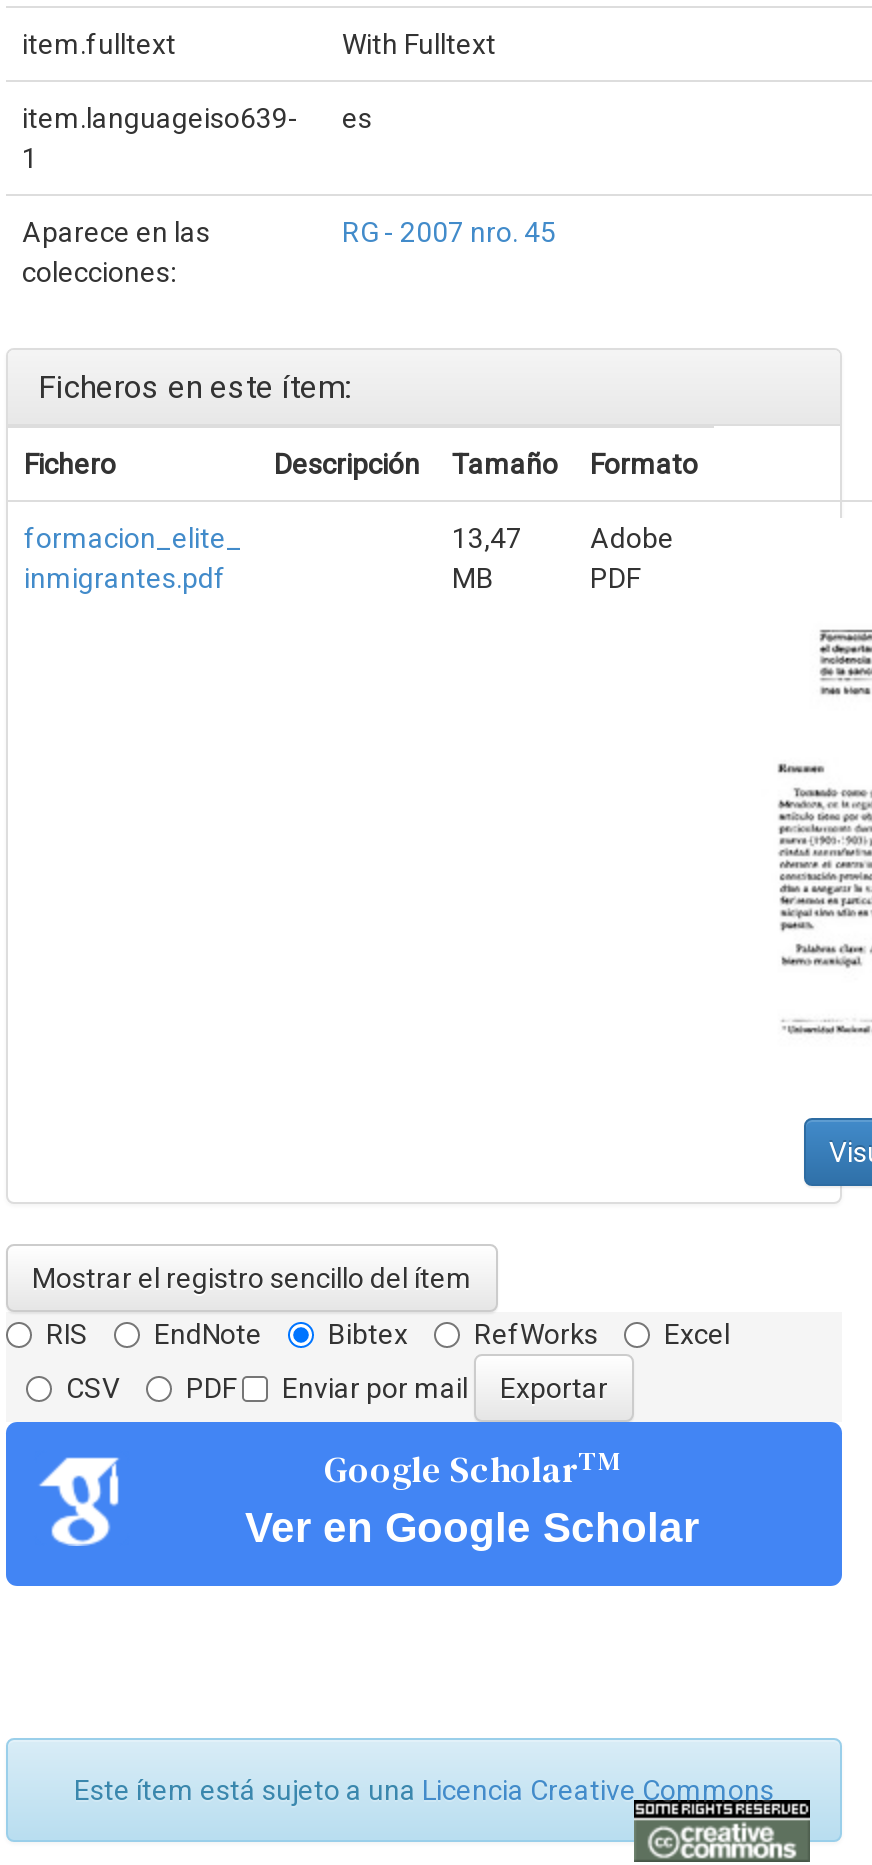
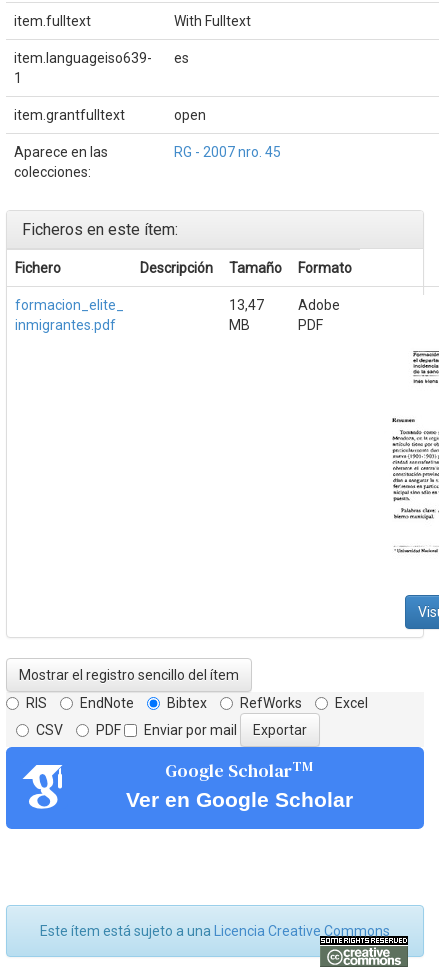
+ item.grantfulltext
+ open
